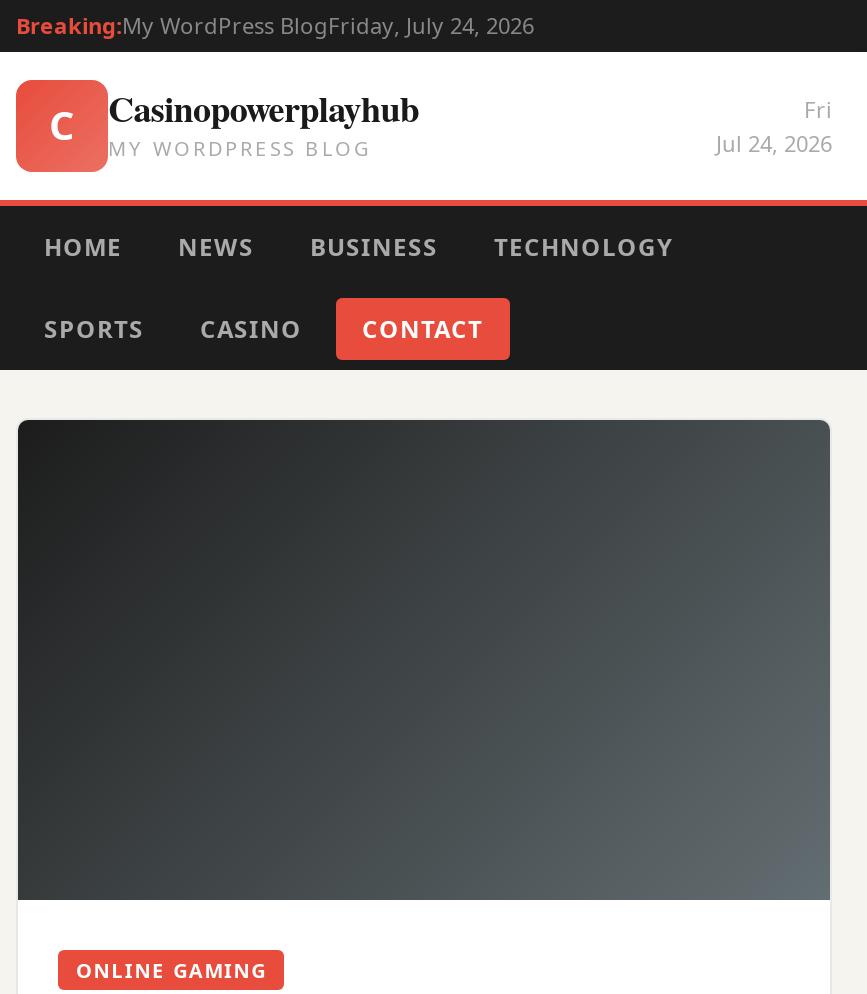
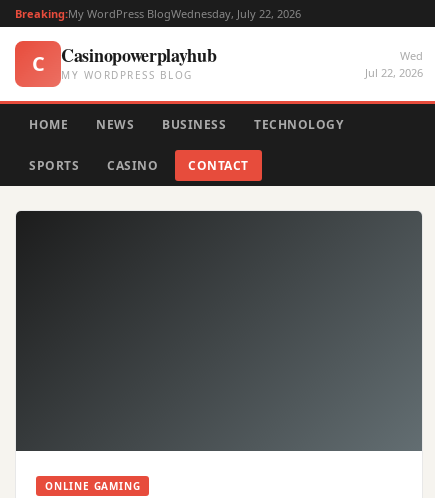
- Breaking:My WordPress BlogFriday, July 24, 2026
+ Breaking:My WordPress BlogWednesday, July 22, 2026

- Fri
- Jul 24, 2026
+ Wed
+ Jul 22, 2026
